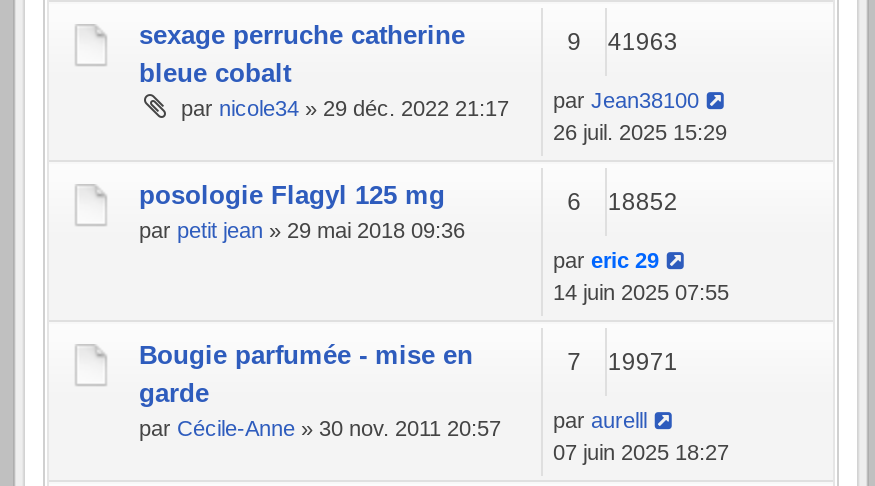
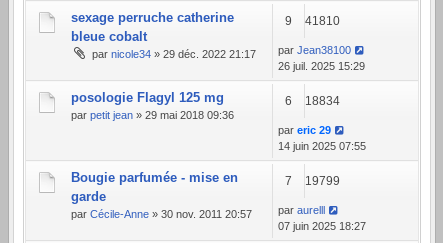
- 9 41963
+ 9 41810

- 6 18852
+ 6 18834

- 7 19971
+ 7 19799
